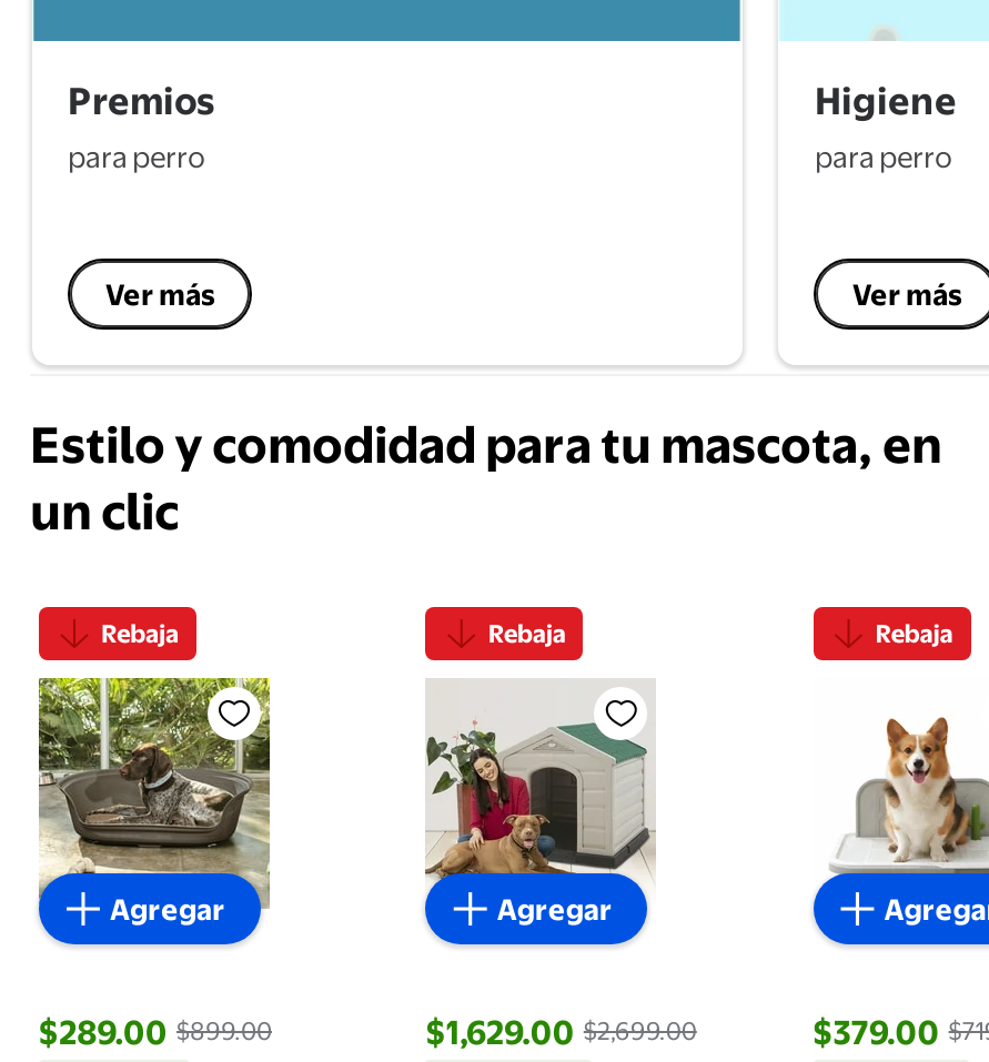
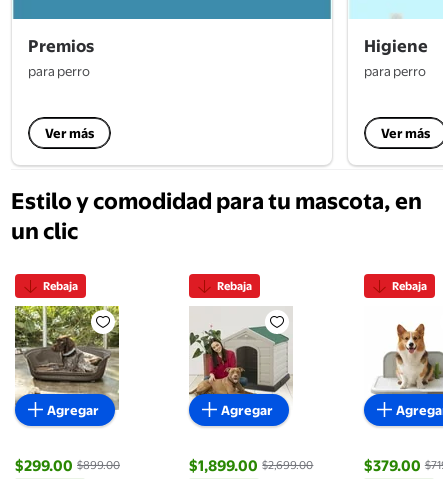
- $289.00 $899.00
+ $299.00 $899.00

- $1,629.00 $2,699.00
+ $1,899.00 $2,699.00
